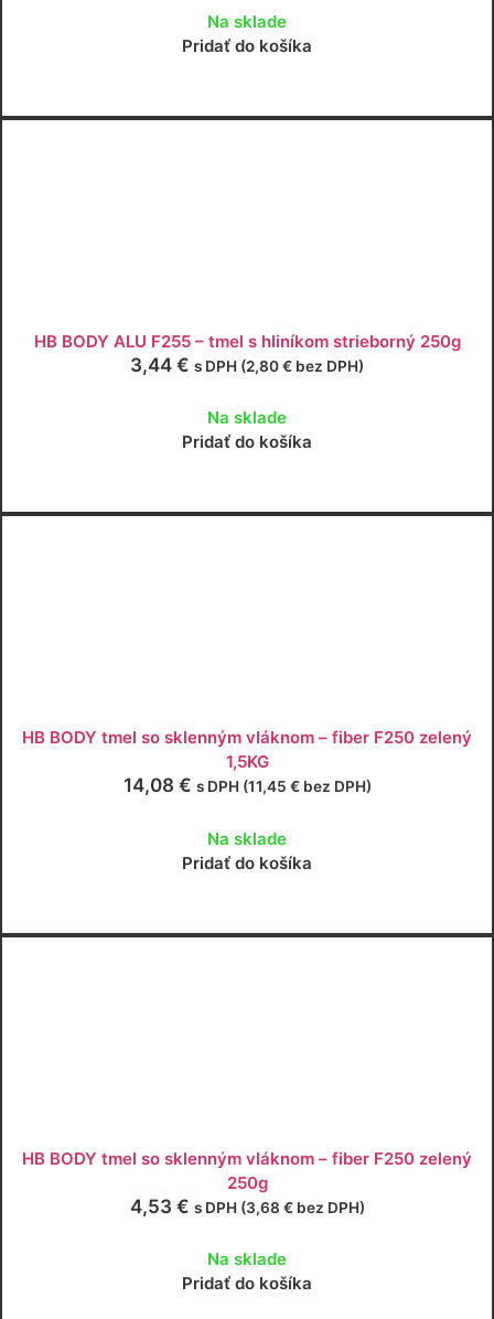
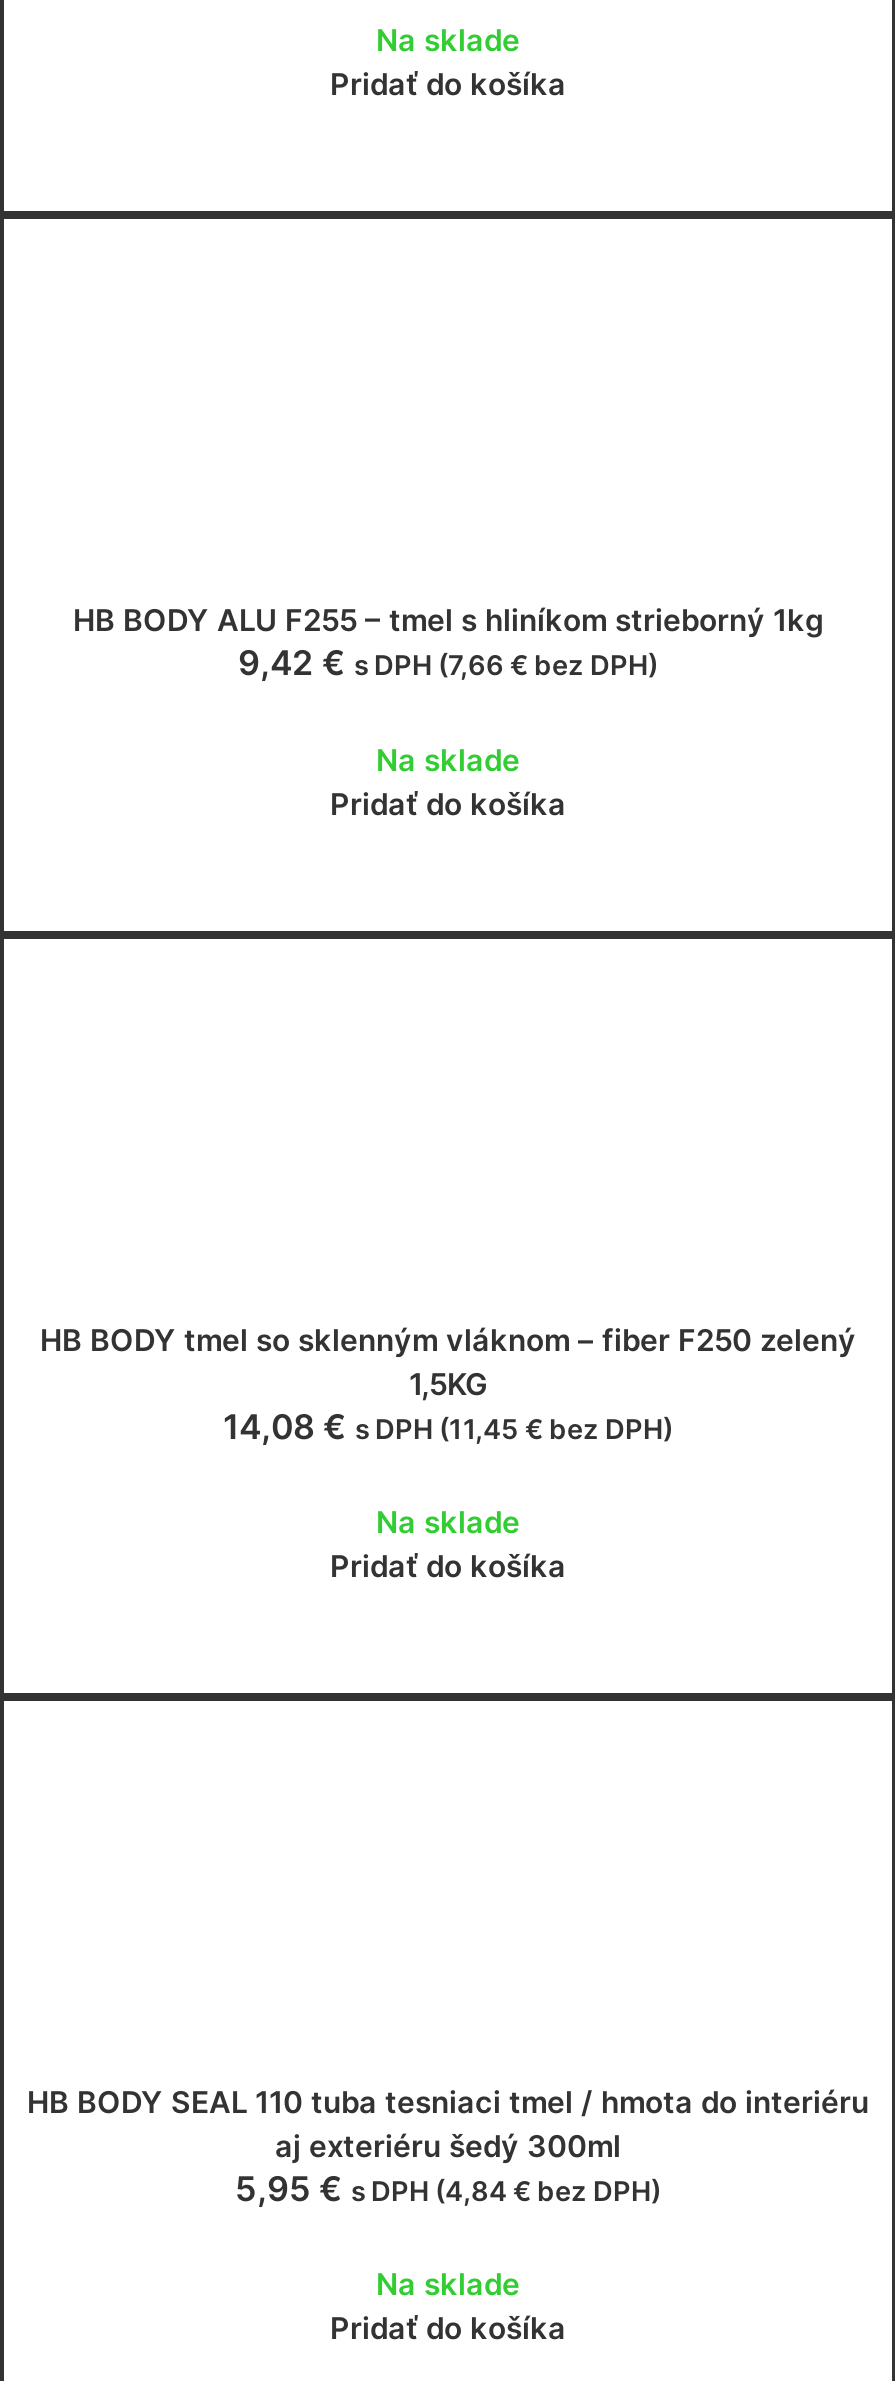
- HB BODY ALU F255 – tmel s hliníkom strieborný 250g
+ HB BODY ALU F255 – tmel s hliníkom strieborný 1kg

- 3,44 € s DPH (2,80 €bez DPH)
+ 9,42 € s DPH (7,66 €bez DPH)

- HB BODY tmel so sklenným vláknom – fiber F250 zelený
- 250g
- 4,53 € s DPH (3,68 €bez DPH)
+ HB BODY SEAL 110 tuba tesniaci tmel / hmota do interiéru
+ aj exteriéru šedý 300ml
+ 5,95 € s DPH (4,84 €bez DPH)
